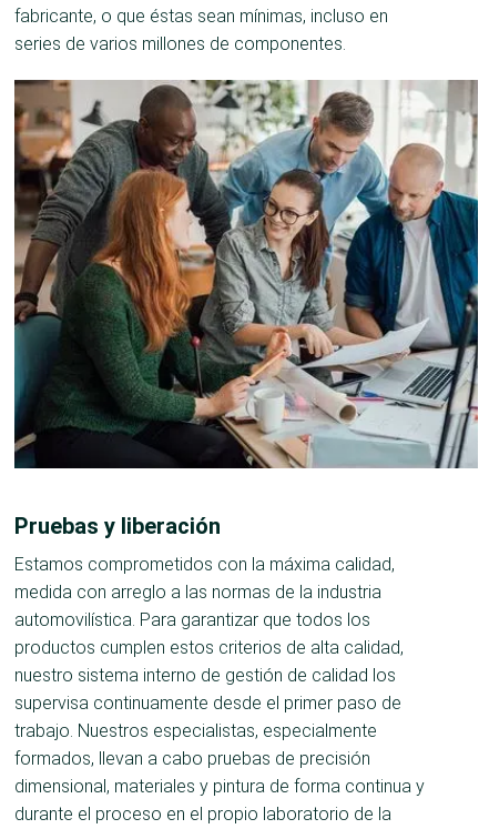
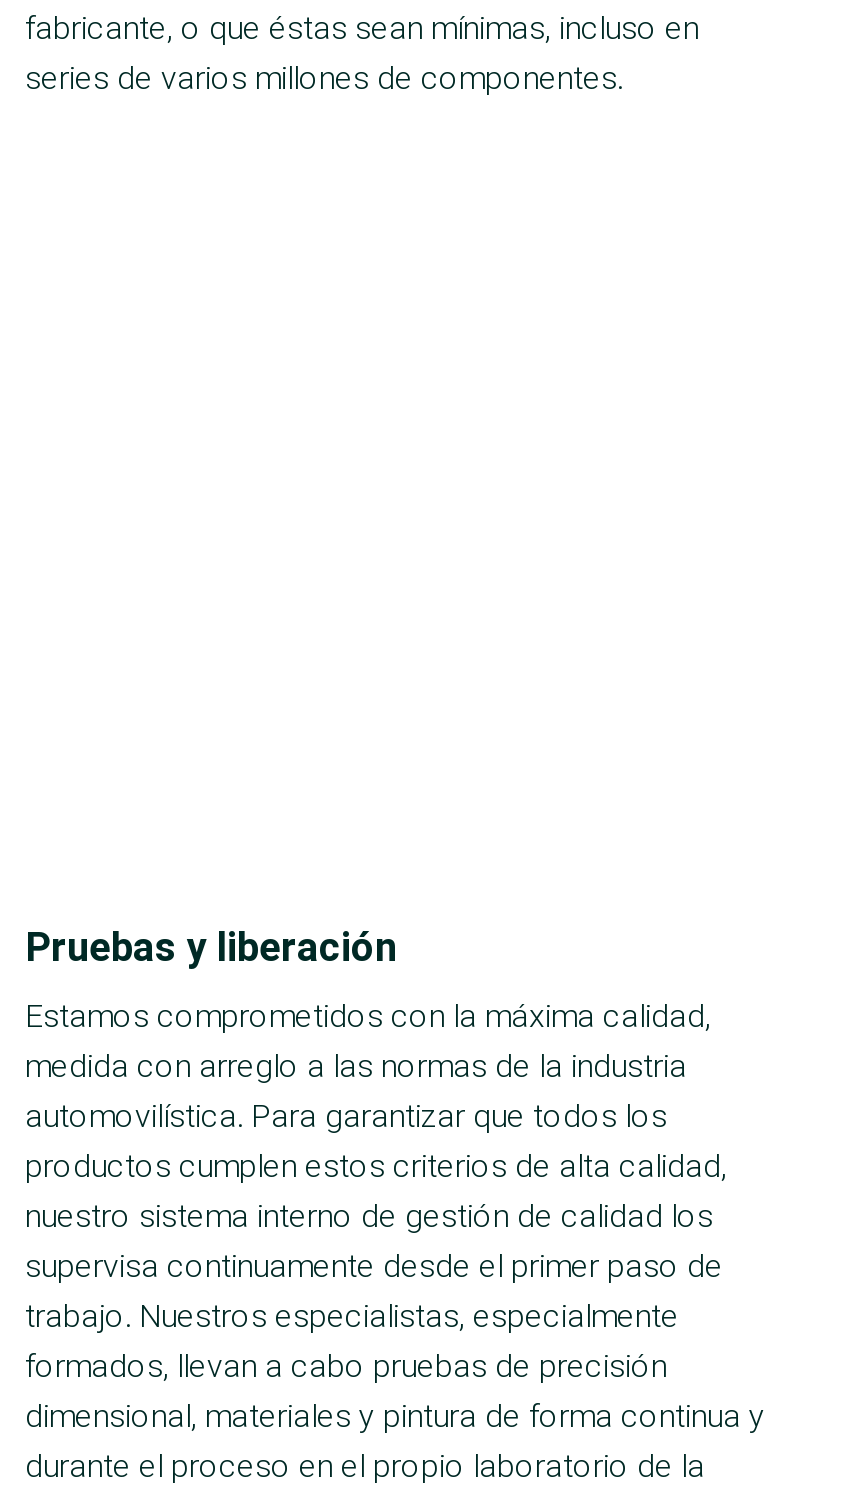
- [image]
